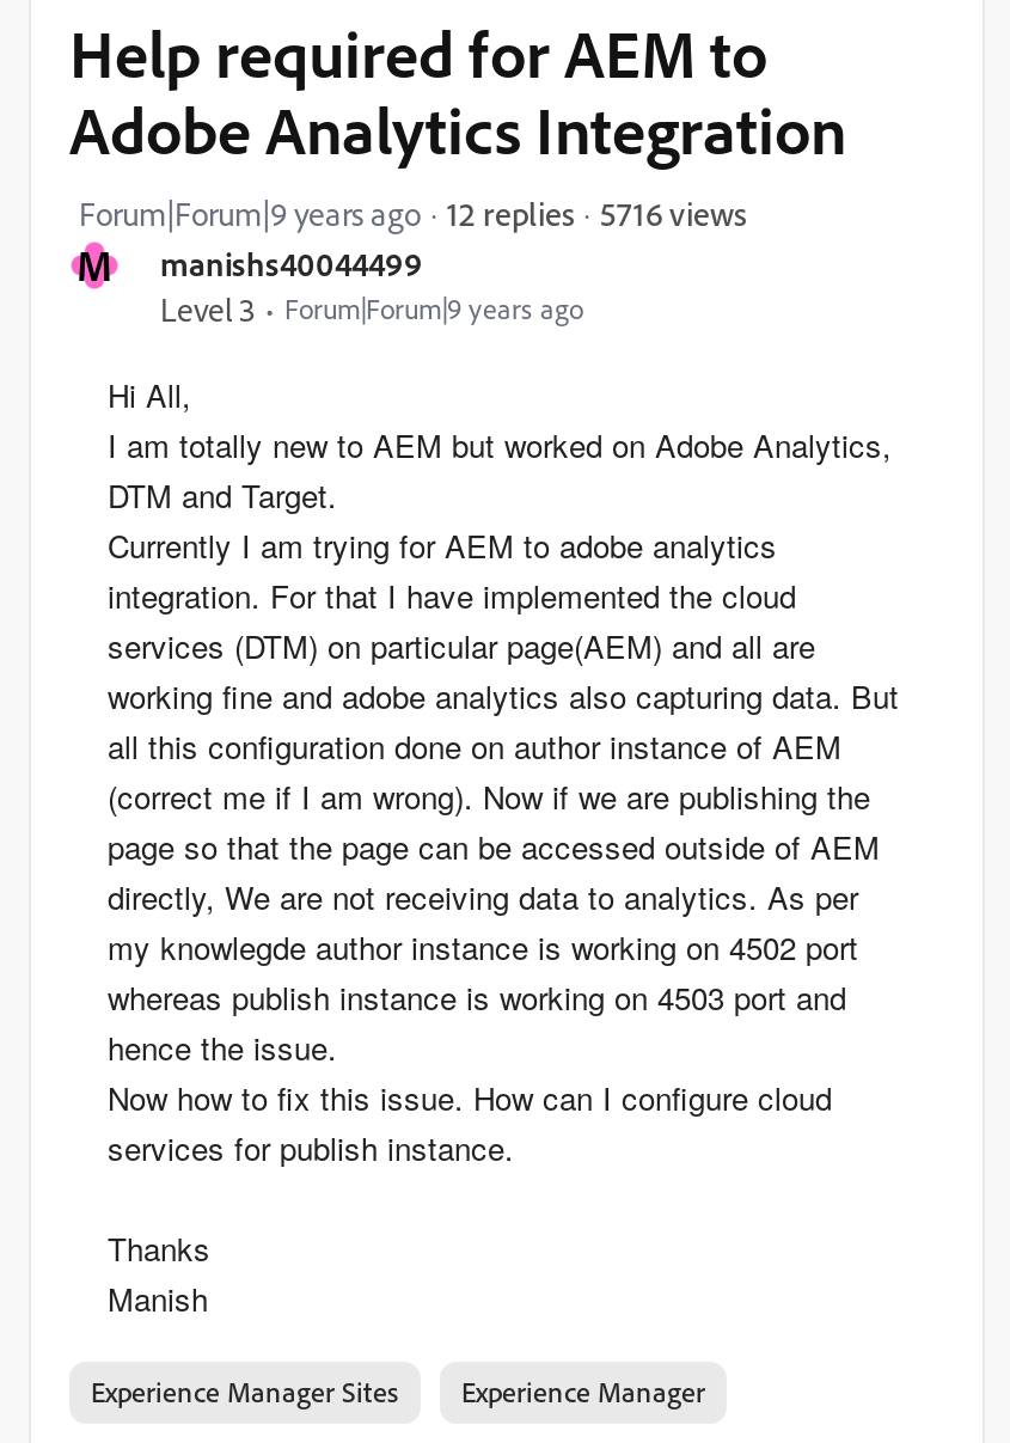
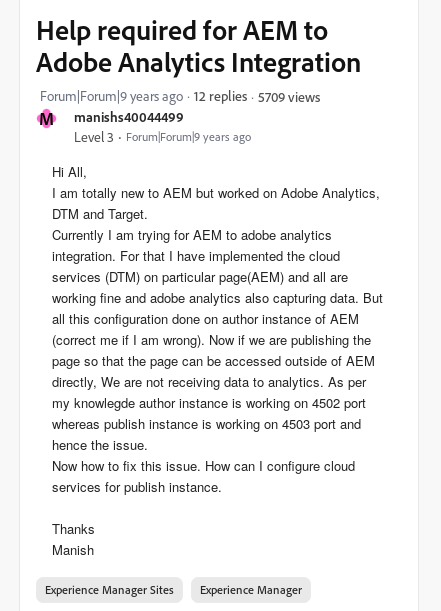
- 5716 views
+ 5709 views
